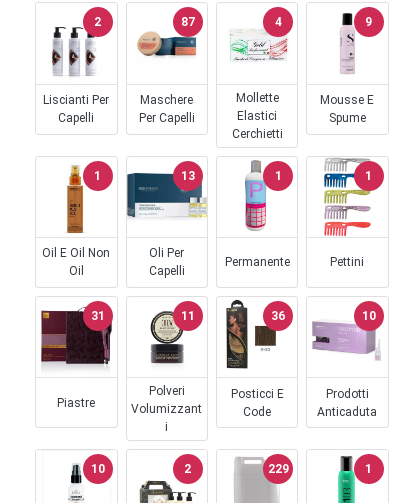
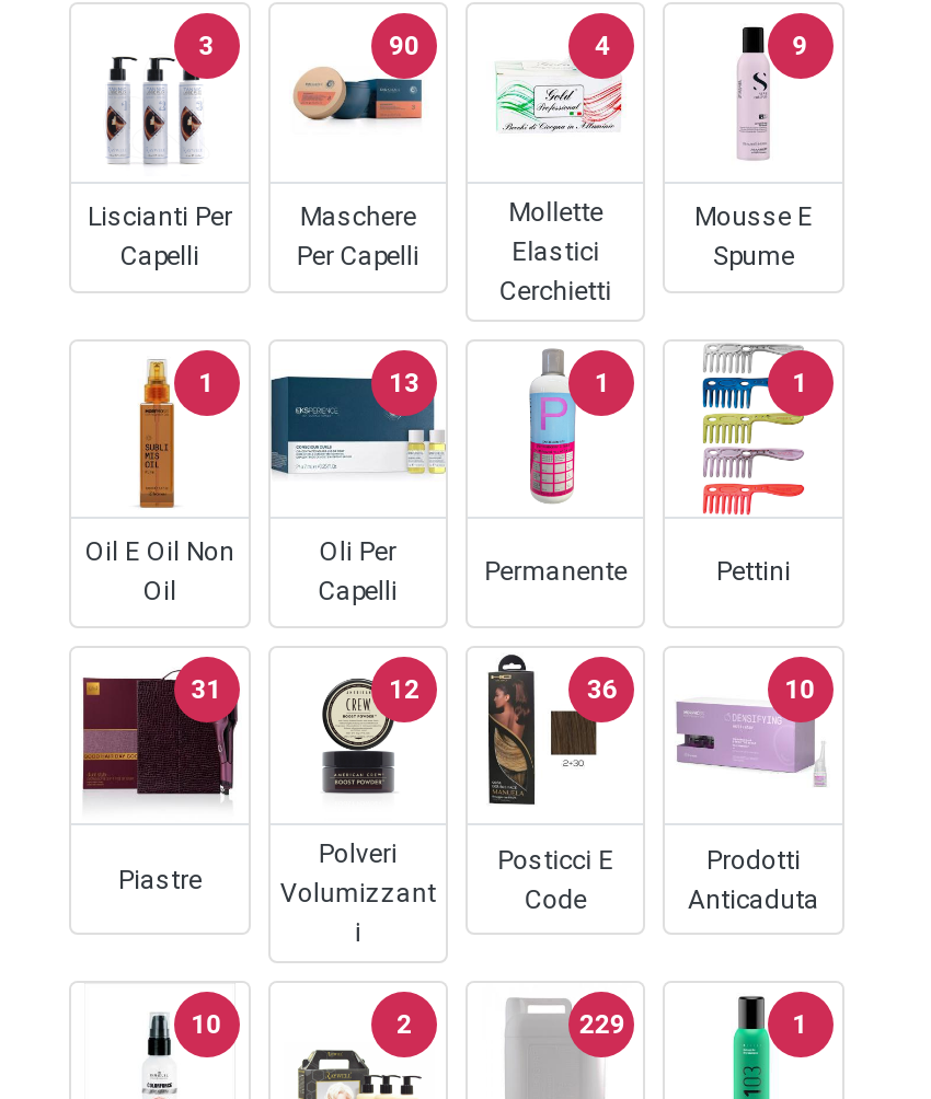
- 2
+ 3

- 87
+ 90

- 11
+ 12
